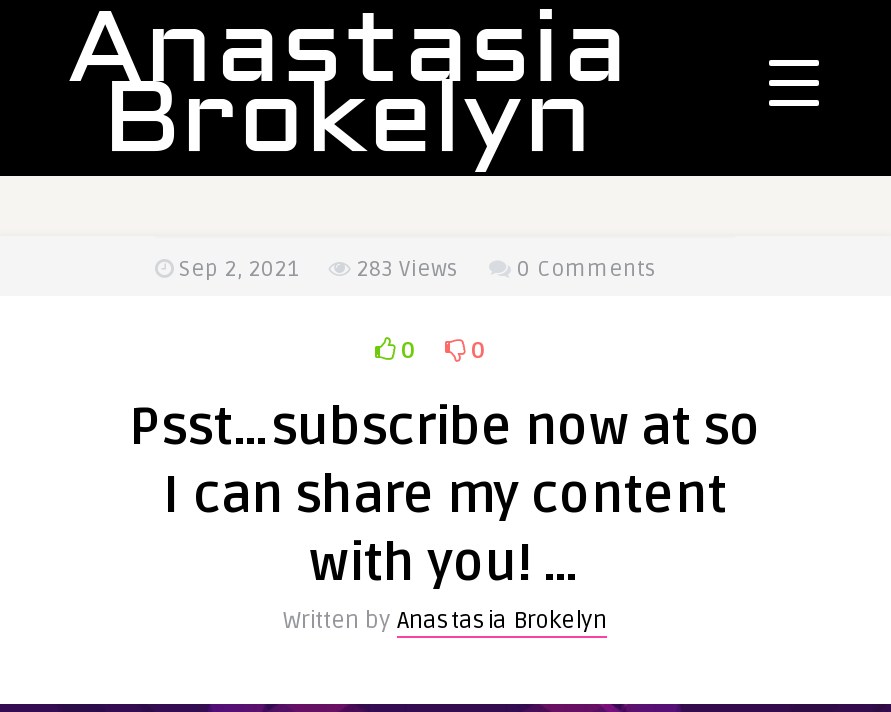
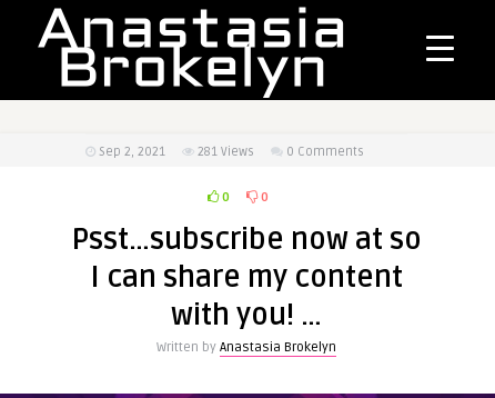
- Sep 2, 2021 283 Views
+ Sep 2, 2021 281 Views
